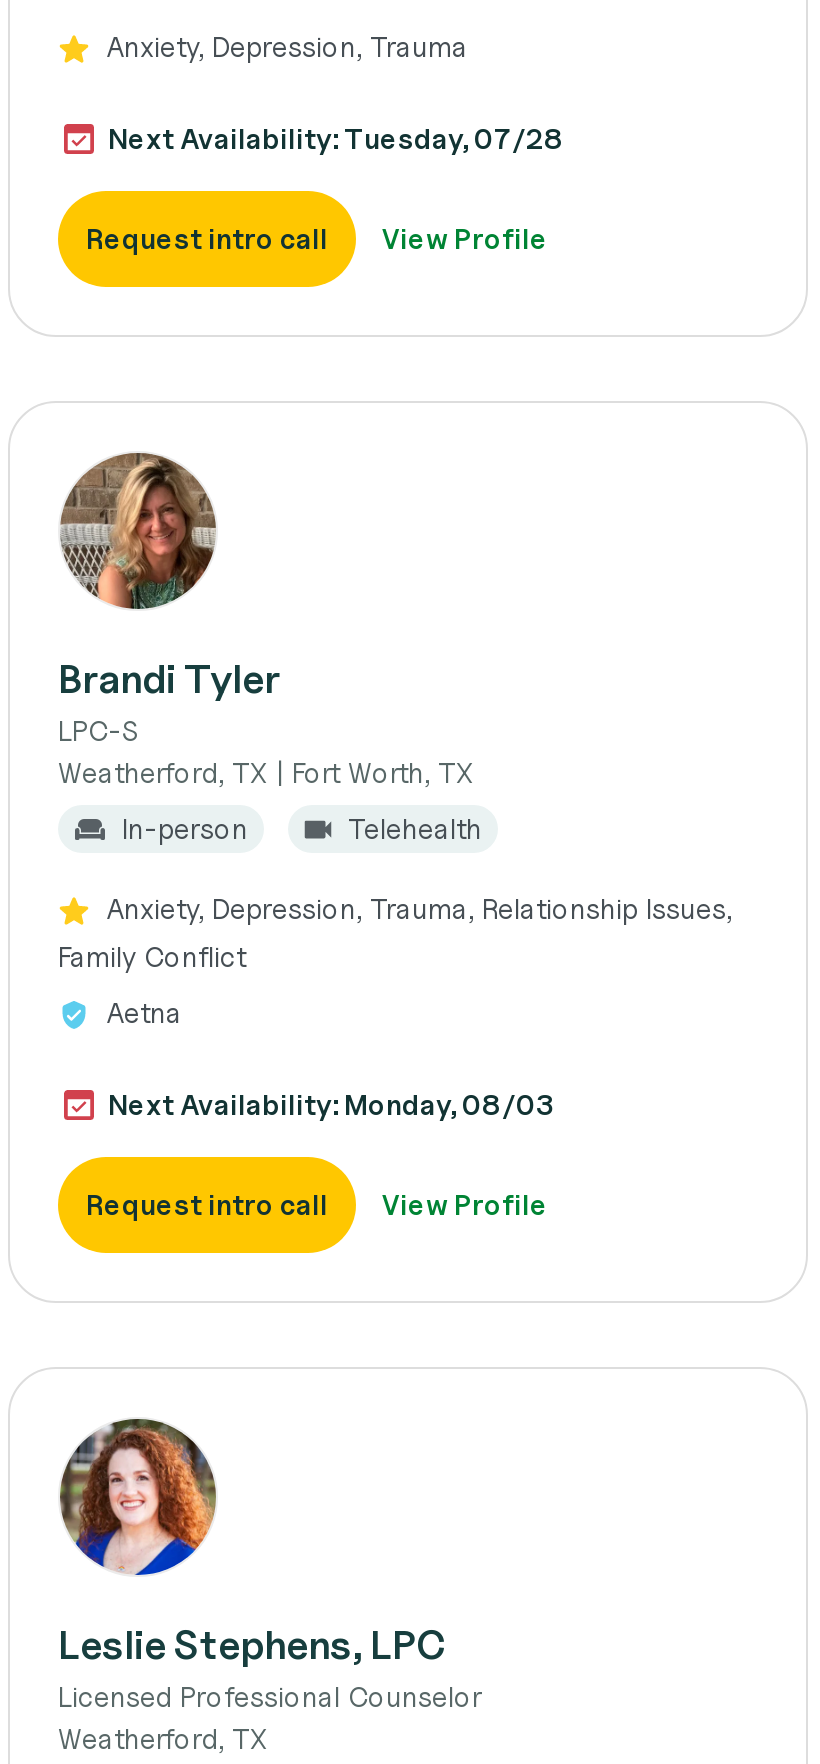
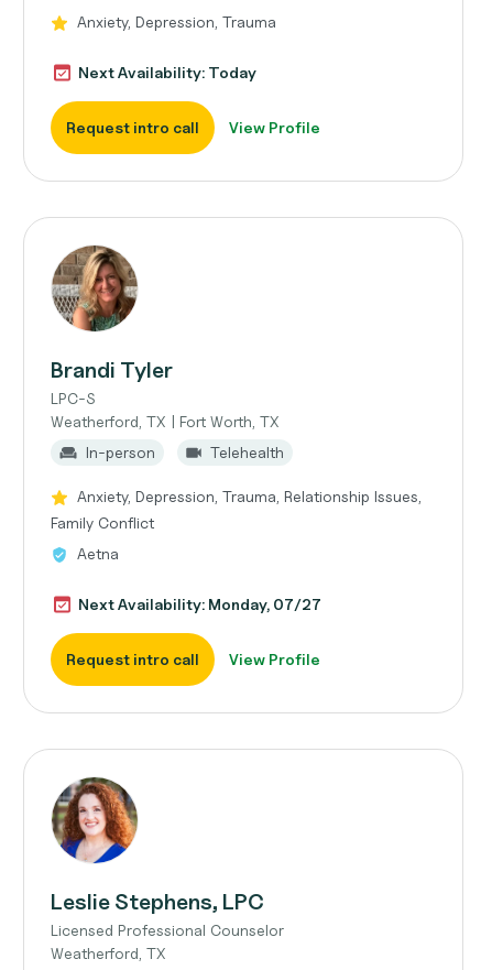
- Next Availability: Tuesday, 07/28
+ Next Availability: Today

- Next Availability: Monday, 08/03
+ Next Availability: Monday, 07/27
